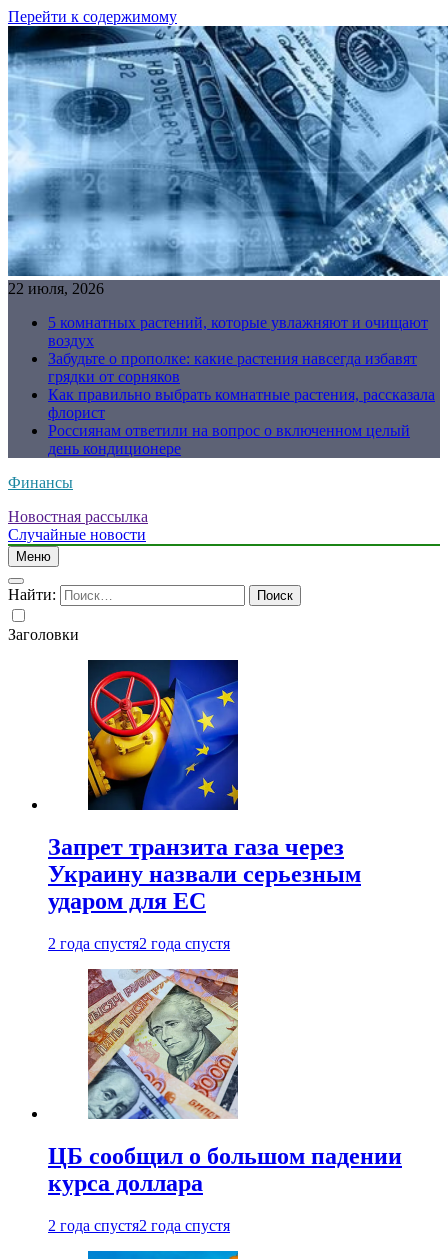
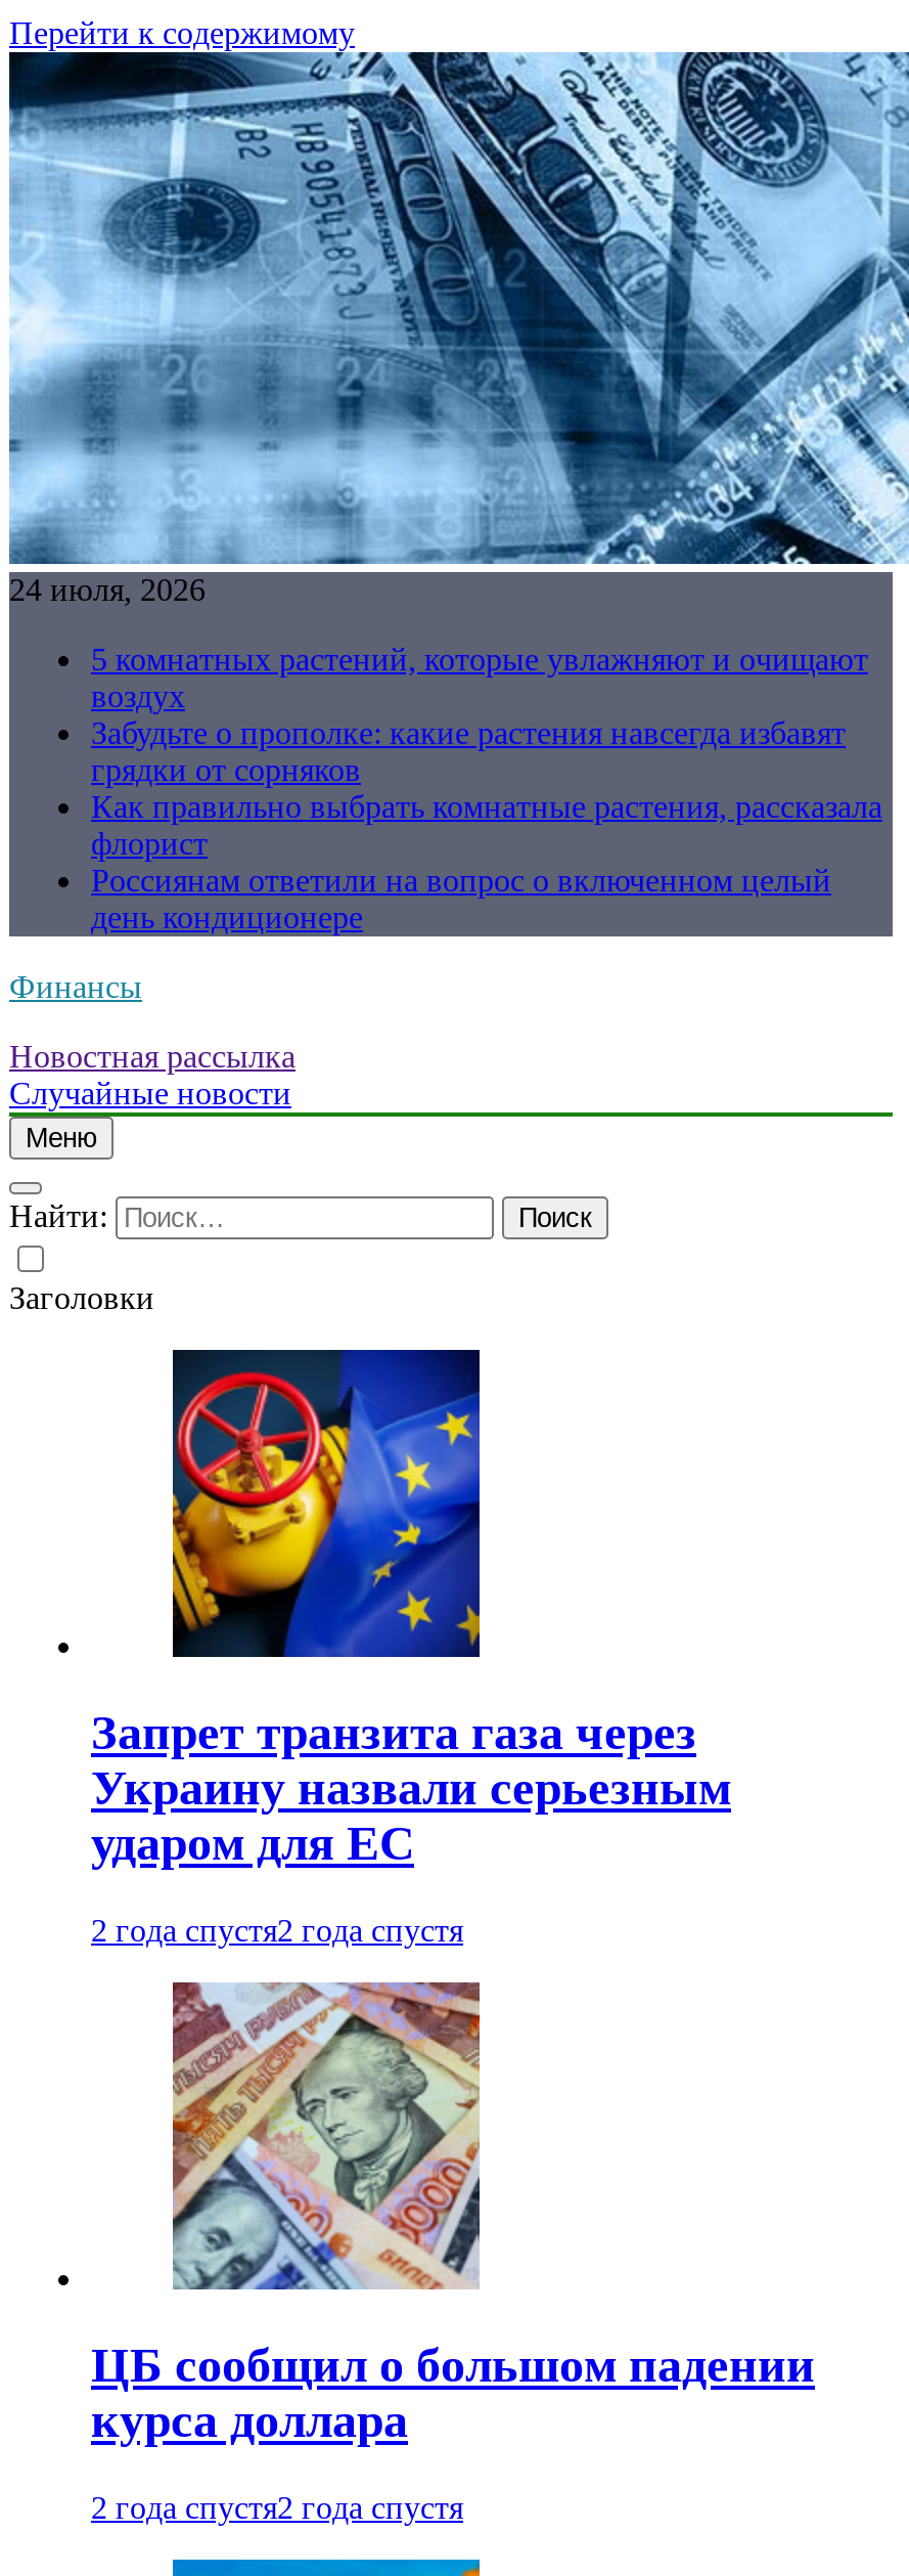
- 22 июля, 2026
+ 24 июля, 2026
